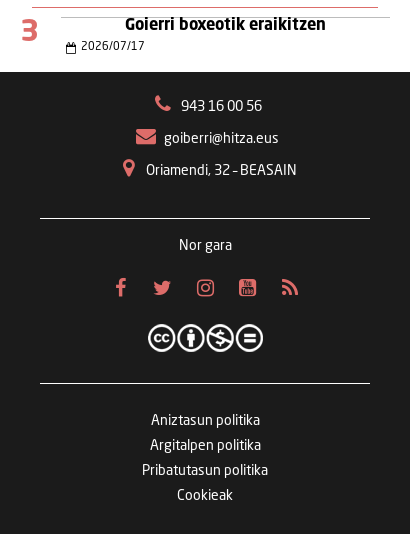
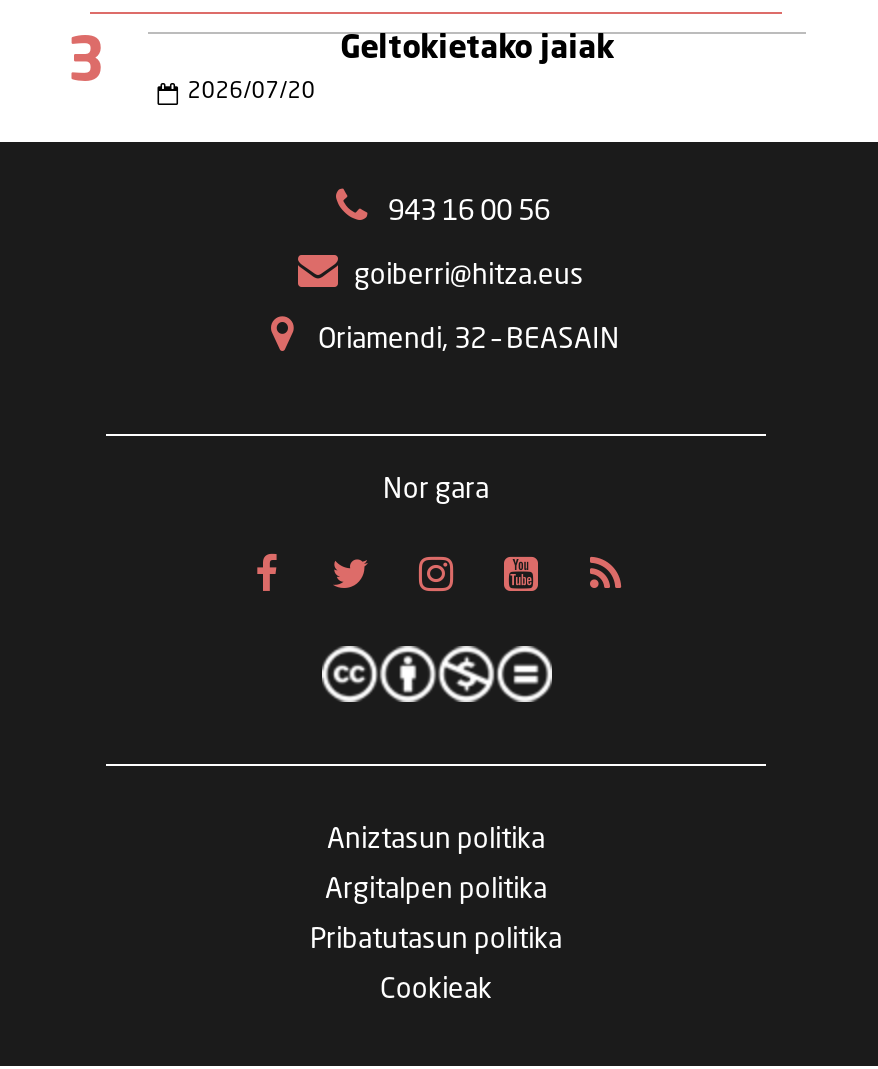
- Goierri boxeotik eraikitzen
+ Geltokietako jaiak

- 2026/07/17
+ 2026/07/20
